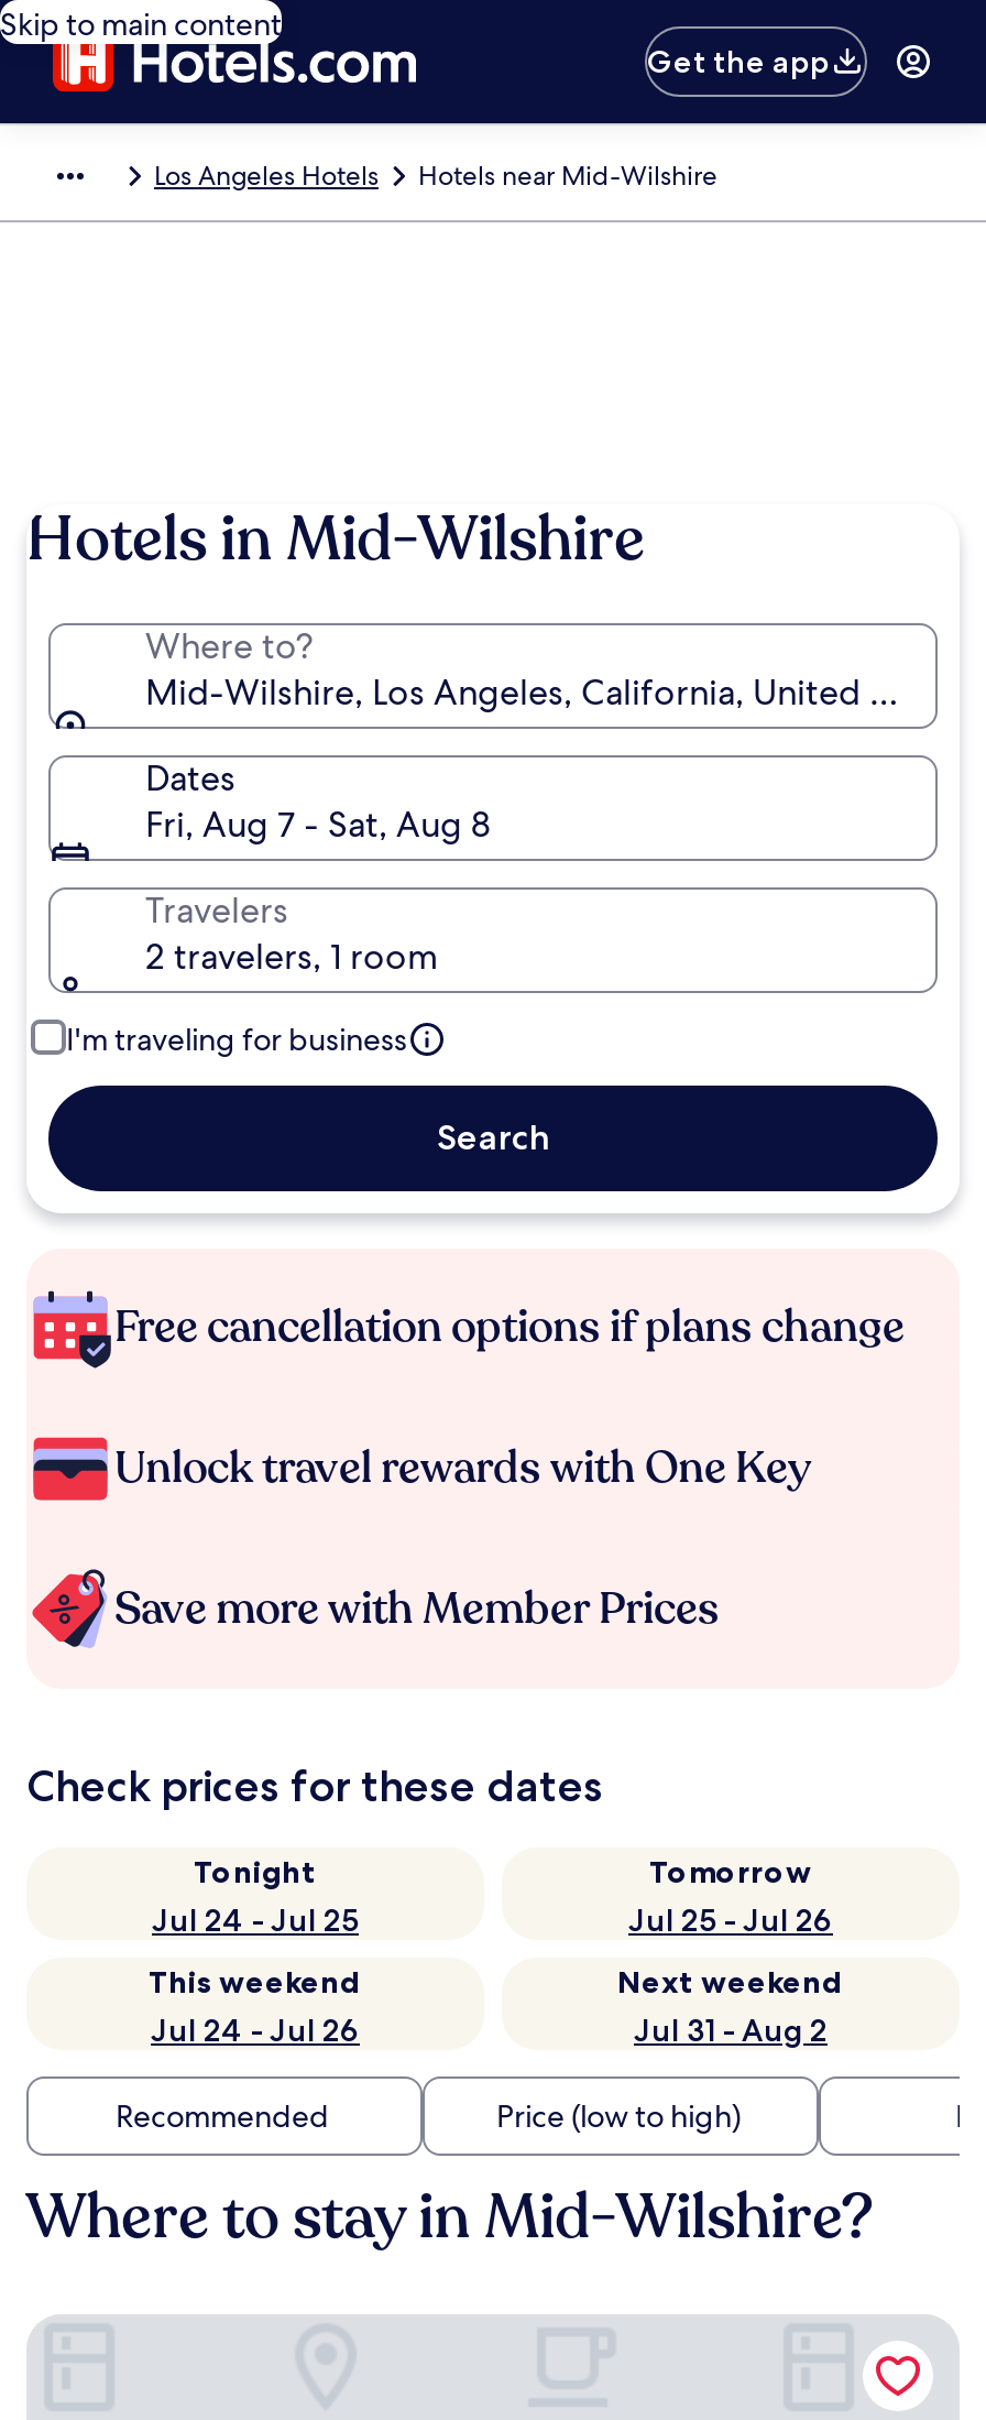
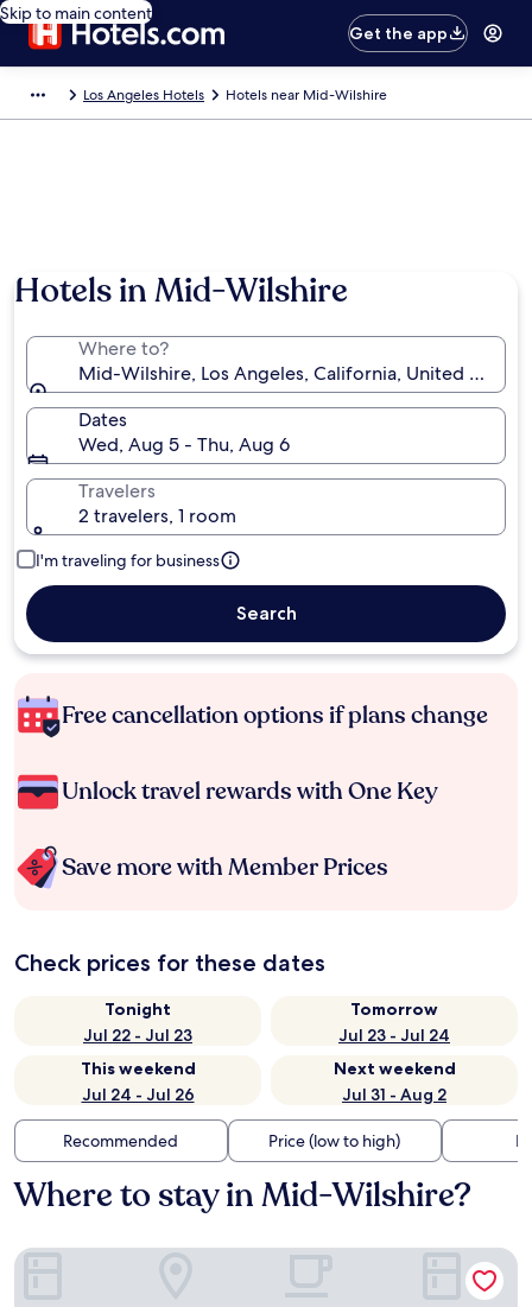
- Fri, Aug 7 - Sat, Aug 8
+ Wed, Aug 5 - Thu, Aug 6

- Jul 24 - Jul 25
+ Jul 22 - Jul 23

- Jul 25 - Jul 26
+ Jul 23 - Jul 24
